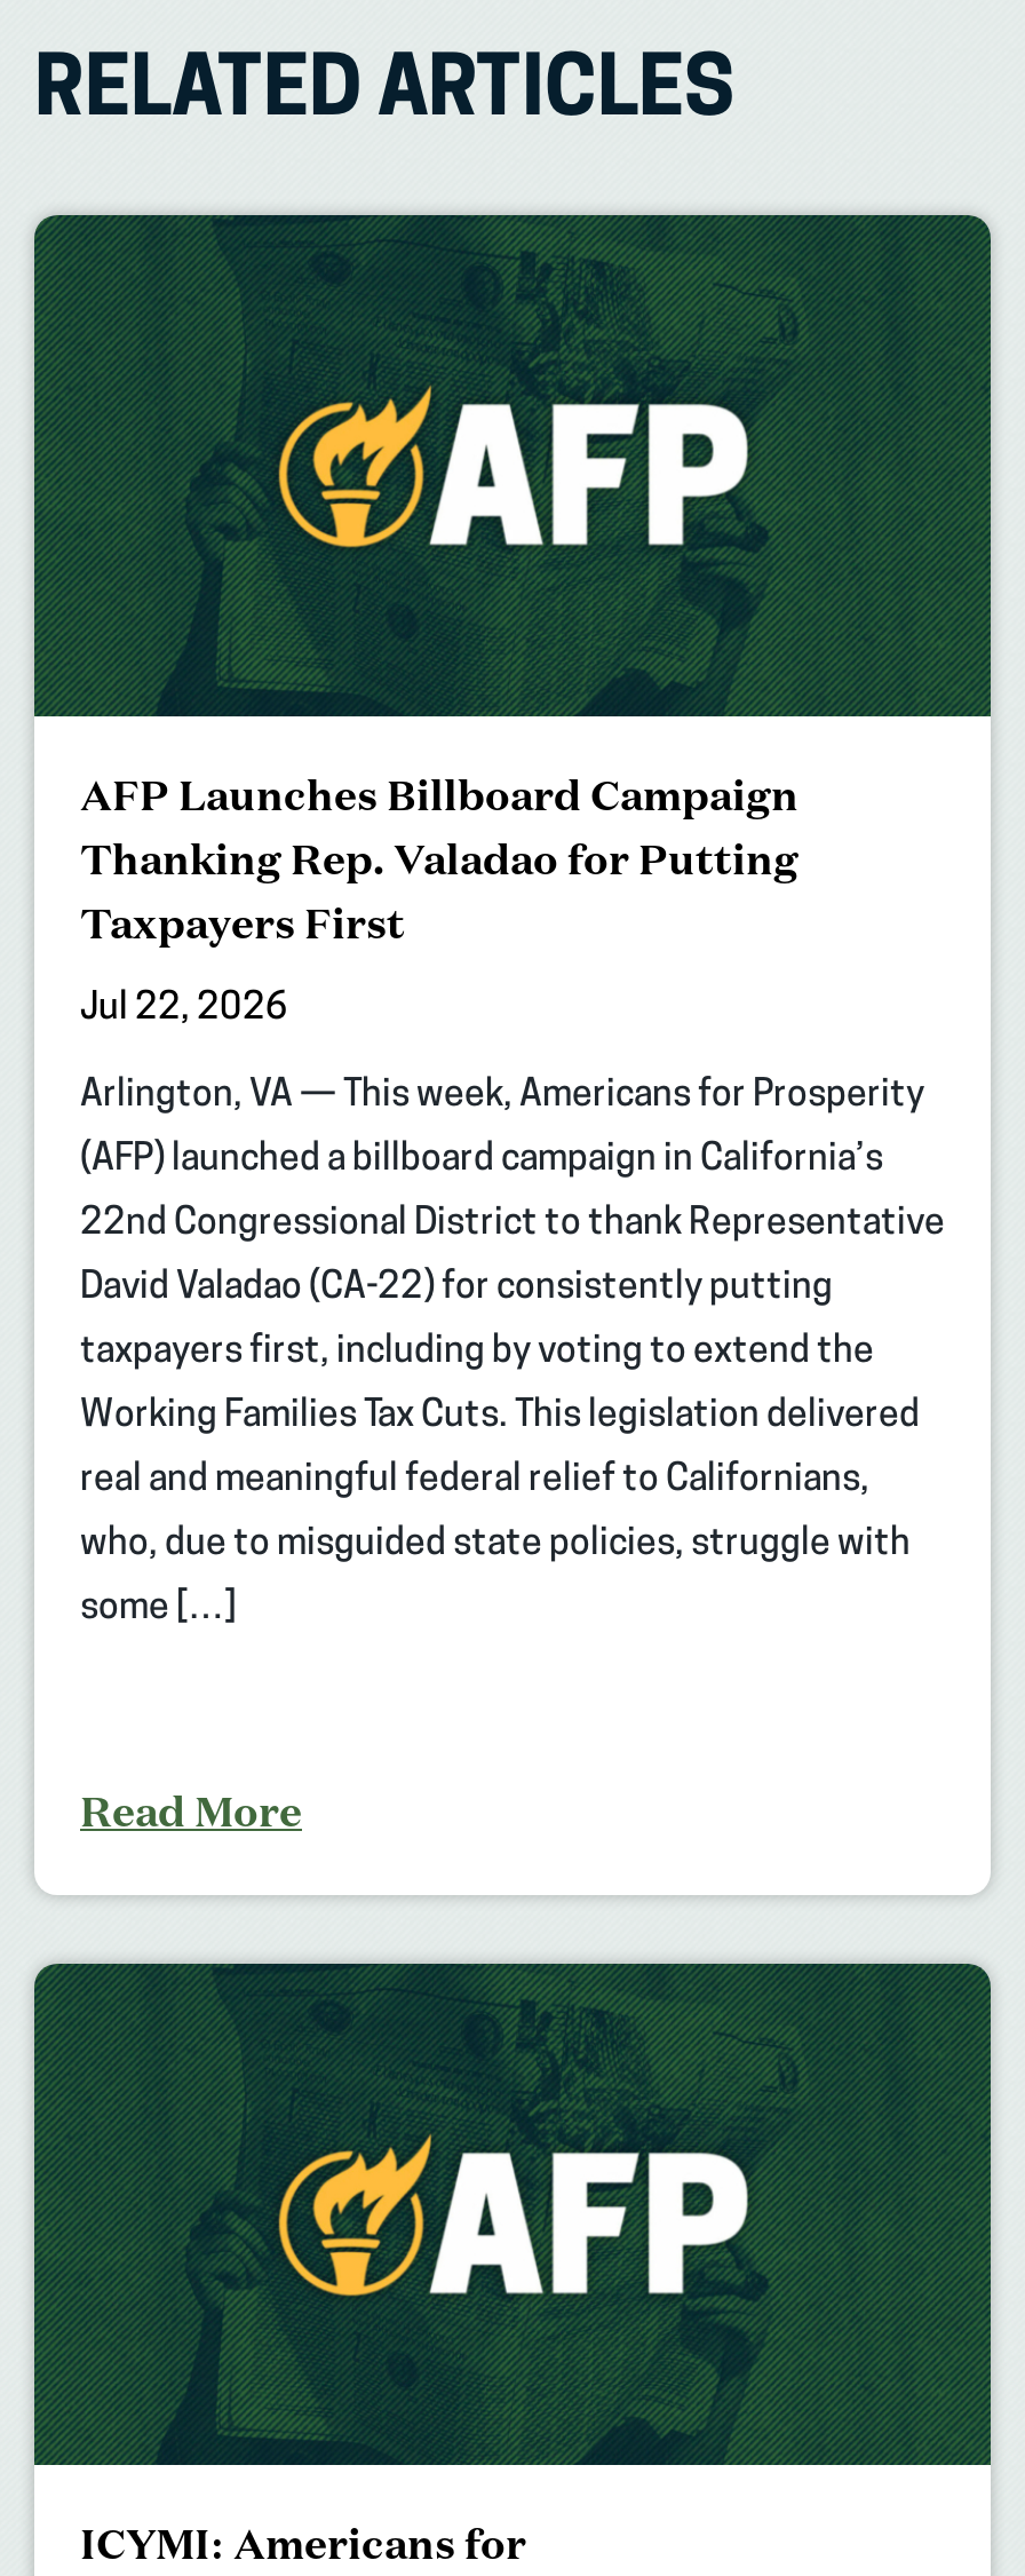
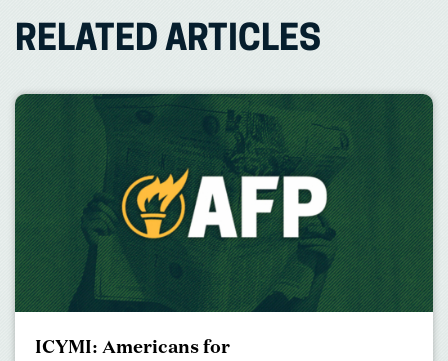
- AFP Launches Billboard Campaign
- Thanking Rep. Valadao for Putting
- Taxpayers First
- Jul 22, 2026
- Arlington, VA — This week, Americans for Prosperity
- (AFP) launched a billboard campaign in California’s
- 22nd Congressional District to thank Representative
- David Valadao (CA-22) for consistently putting
- taxpayers first, including by voting to extend the
- Working Families Tax Cuts. This legislation delivered
- real and meaningful federal relief to Californians,
- who, due to misguided state policies, struggle with
- some […]

- Read More
